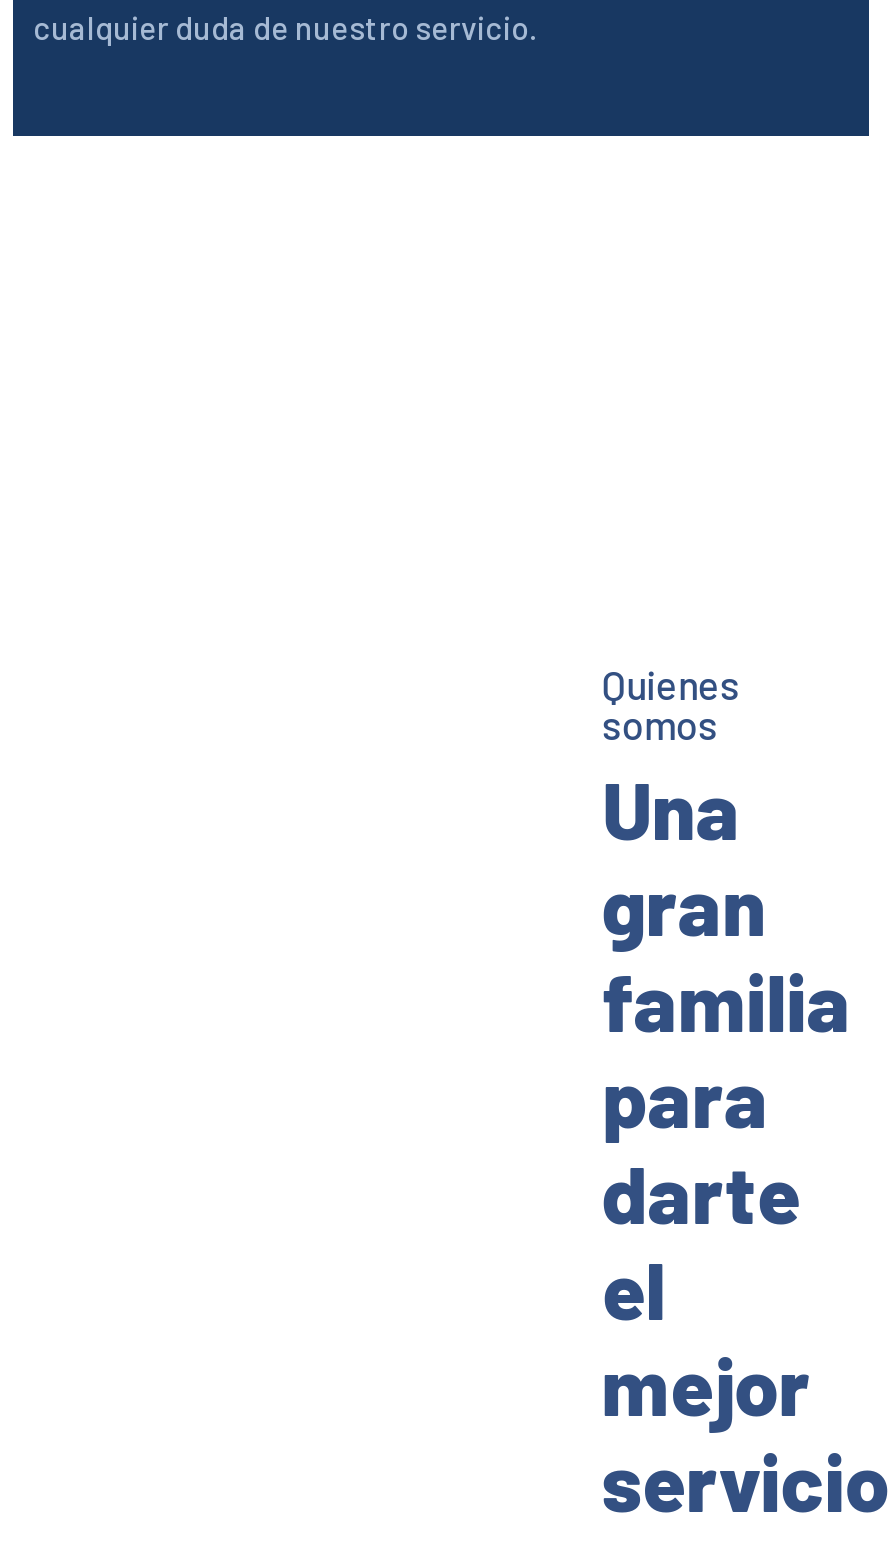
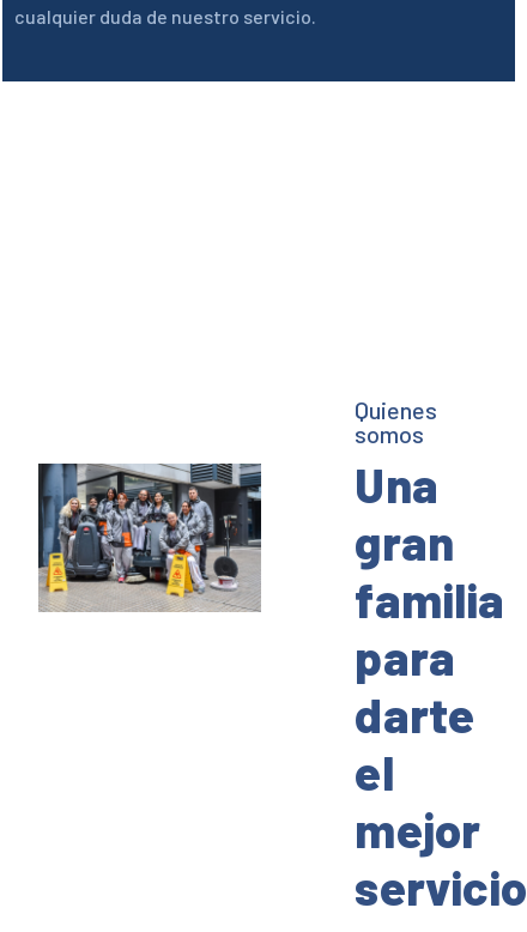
+ [image]
